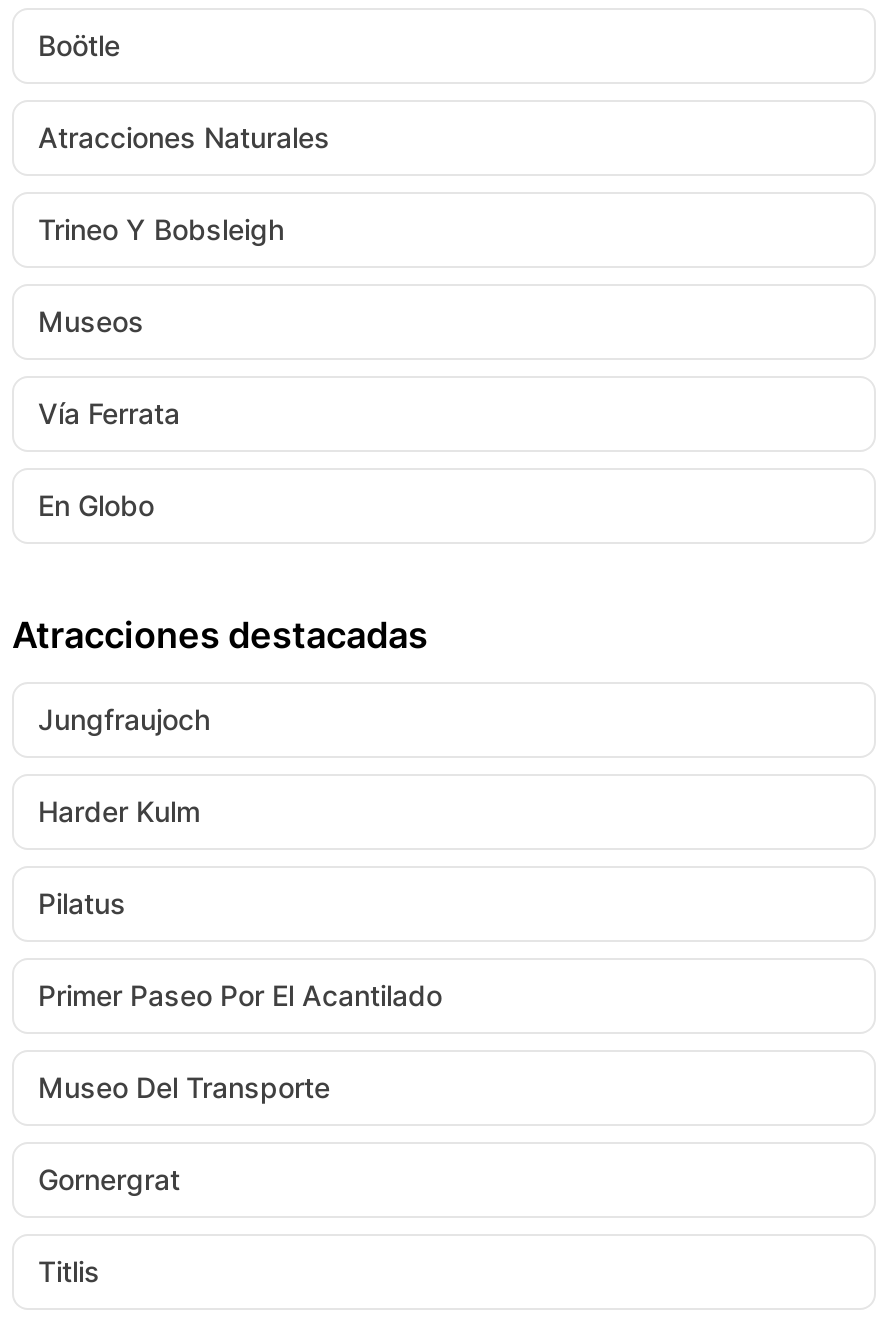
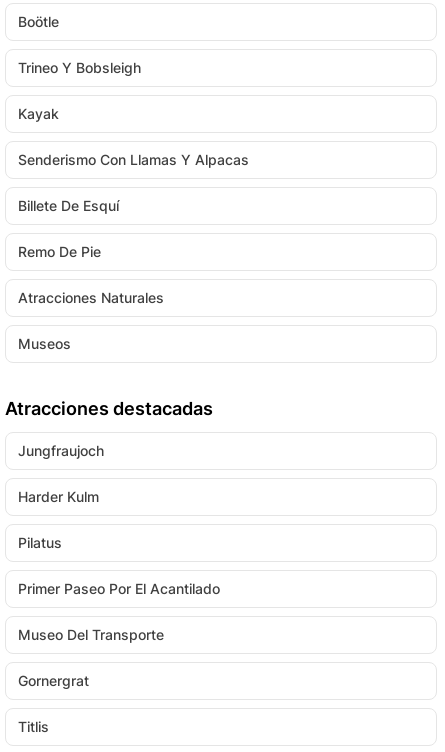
moved down: Atracciones Naturales

moved up: Trineo Y Bobsleigh

+ Kayak
+ Senderismo Con Llamas Y Alpacas
+ Billete De Esquí
+ Remo De Pie

moved down: Museos

- Vía Ferrata
- En Globo
